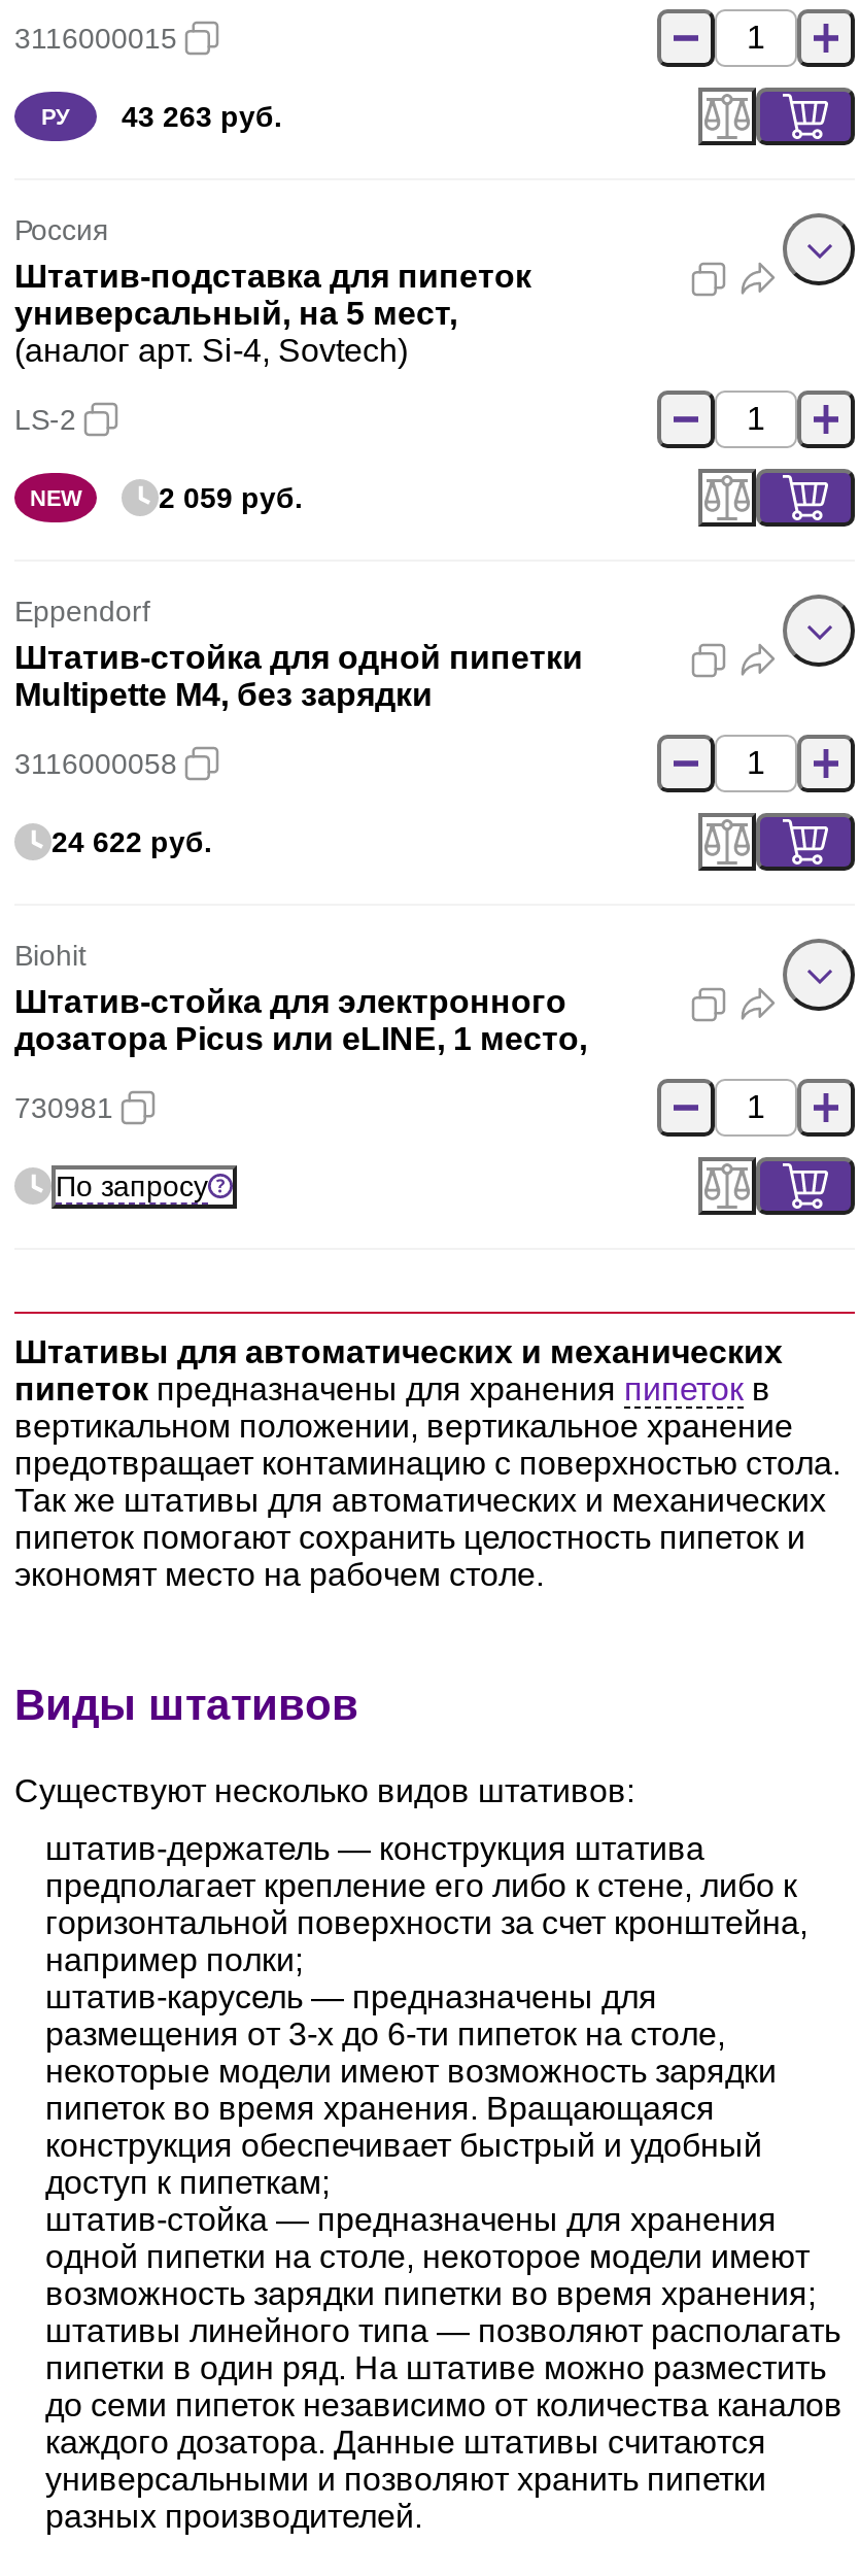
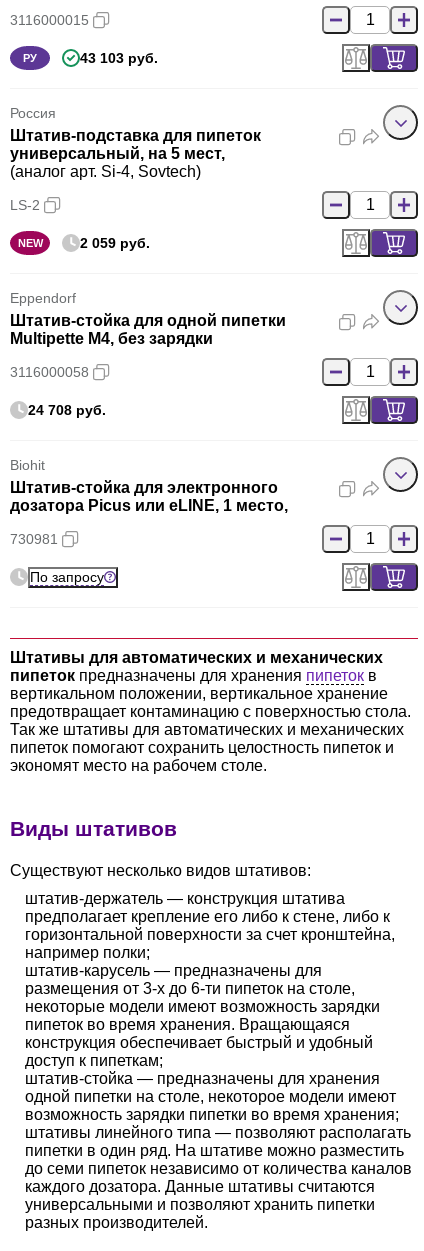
- 43 263 руб.
+ 43 103 руб.

- 24 622 руб.
+ 24 708 руб.
